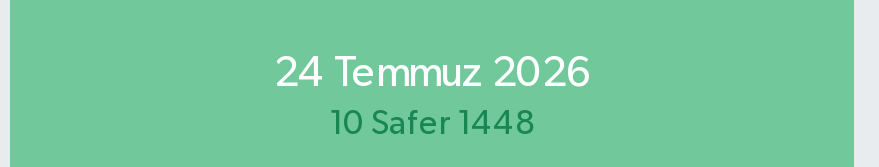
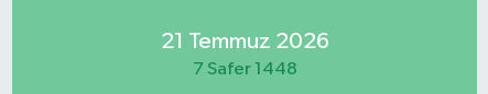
- 24 Temmuz 2026
- 10 Safer 1448
+ 21 Temmuz 2026
+ 7 Safer 1448
